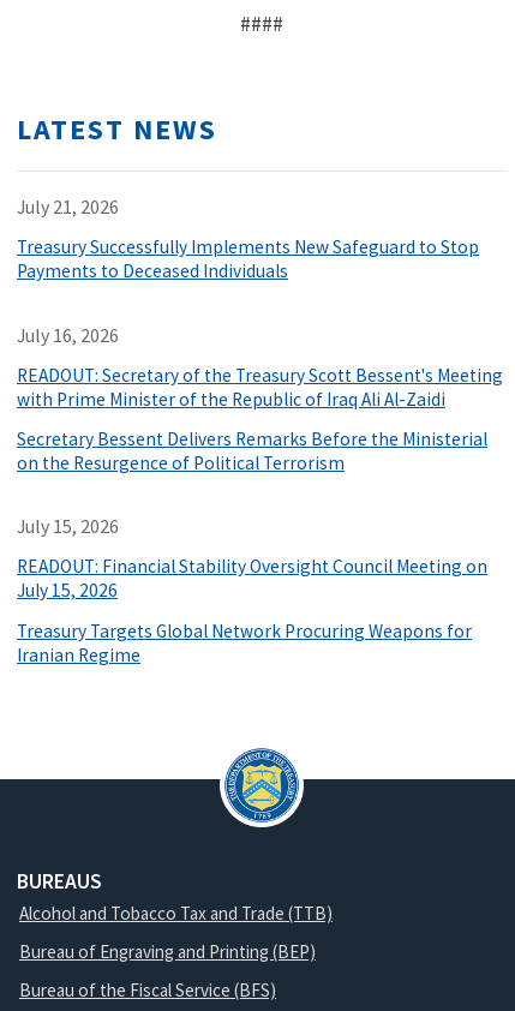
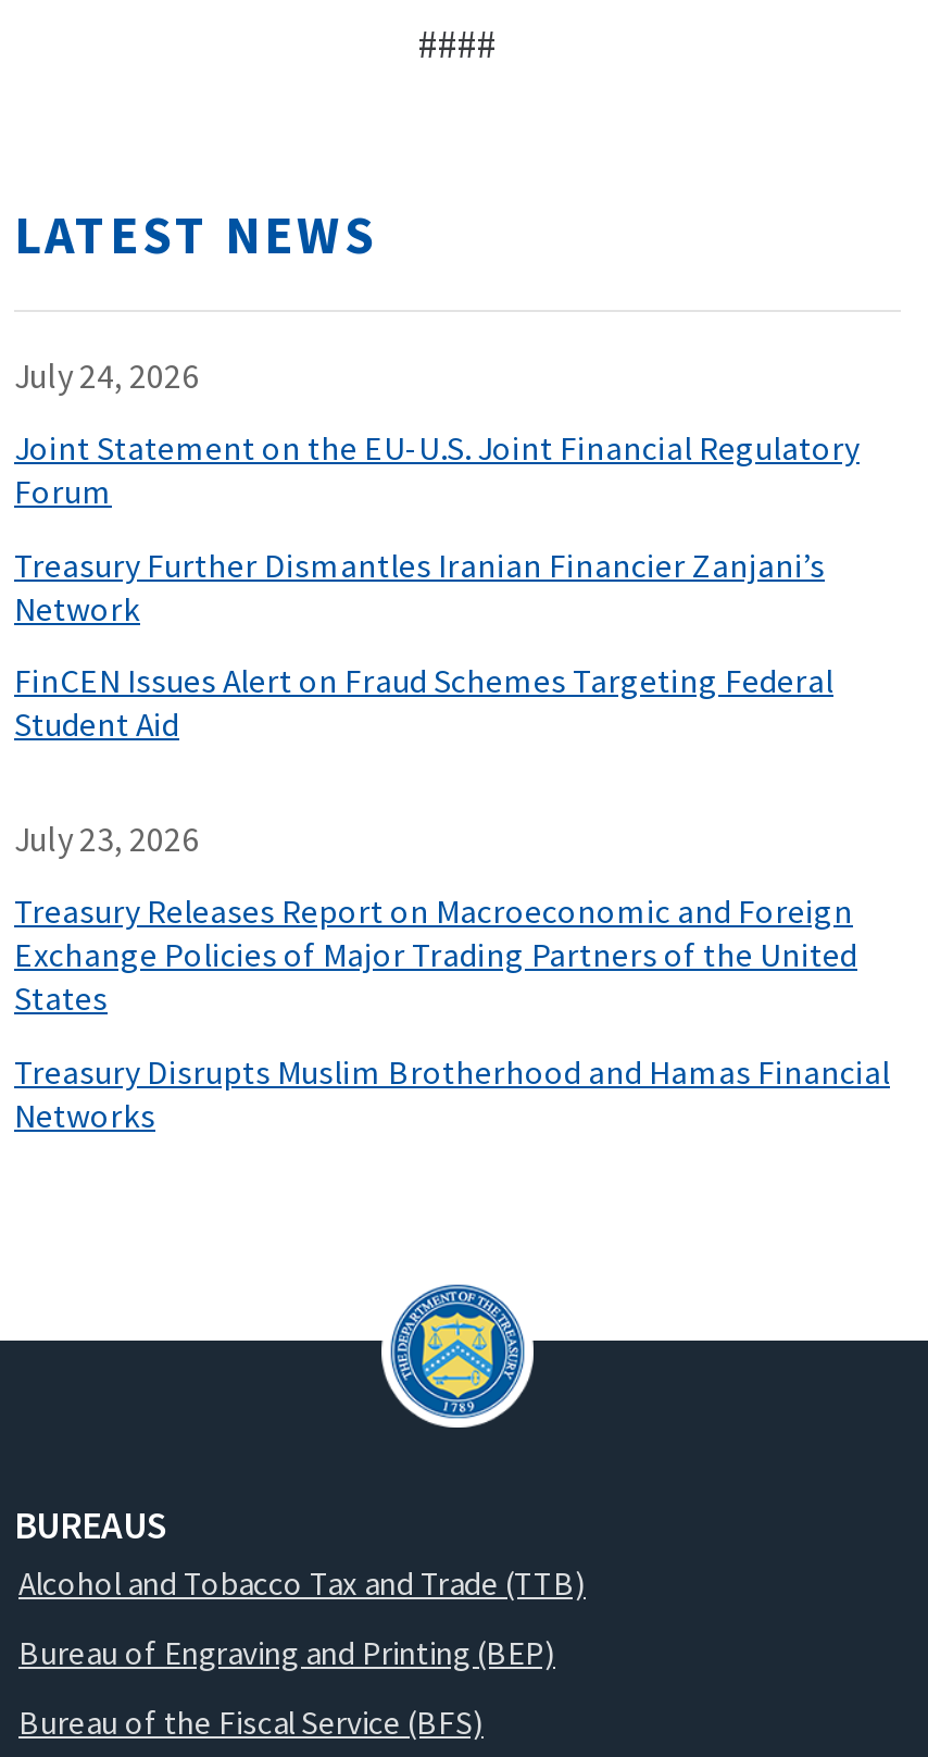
- July 21, 2026
- Treasury Successfully Implements New Safeguard to Stop
- Payments to Deceased Individuals
- July 16, 2026
- READOUT: Secretary of the Treasury Scott Bessent's Meeting
- with Prime Minister of the Republic of Iraq Ali Al-Zaidi
- Secretary Bessent Delivers Remarks Before the Ministerial
- on the Resurgence of Political Terrorism
- July 15, 2026
- READOUT: Financial Stability Oversight Council Meeting on
- July 15, 2026
- Treasury Targets Global Network Procuring Weapons for
- Iranian Regime
+ July 24, 2026
+ Joint Statement on the EU-U.S. Joint Financial Regulatory
+ Forum
+ Treasury Further Dismantles Iranian Financier Zanjani’s
+ Network
+ FinCEN Issues Alert on Fraud Schemes Targeting Federal
+ Student Aid
+ July 23, 2026
+ Treasury Releases Report on Macroeconomic and Foreign
+ Exchange Policies of Major Trading Partners of the United
+ States
+ Treasury Disrupts Muslim Brotherhood and Hamas Financial
+ Networks
